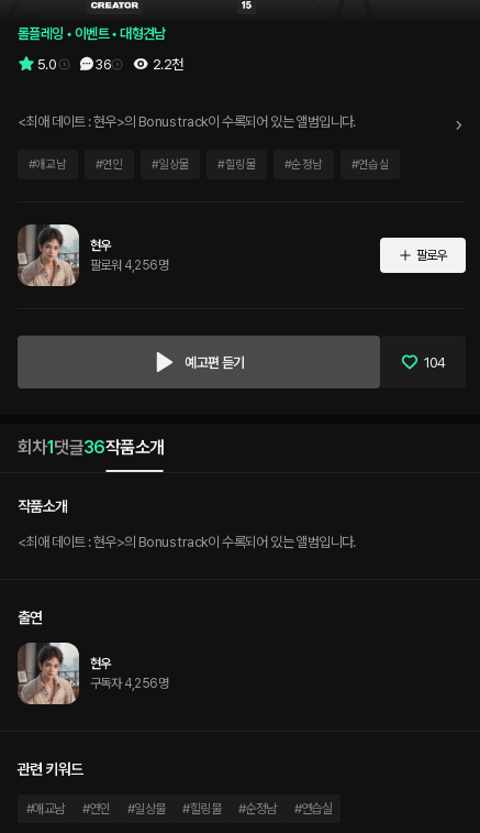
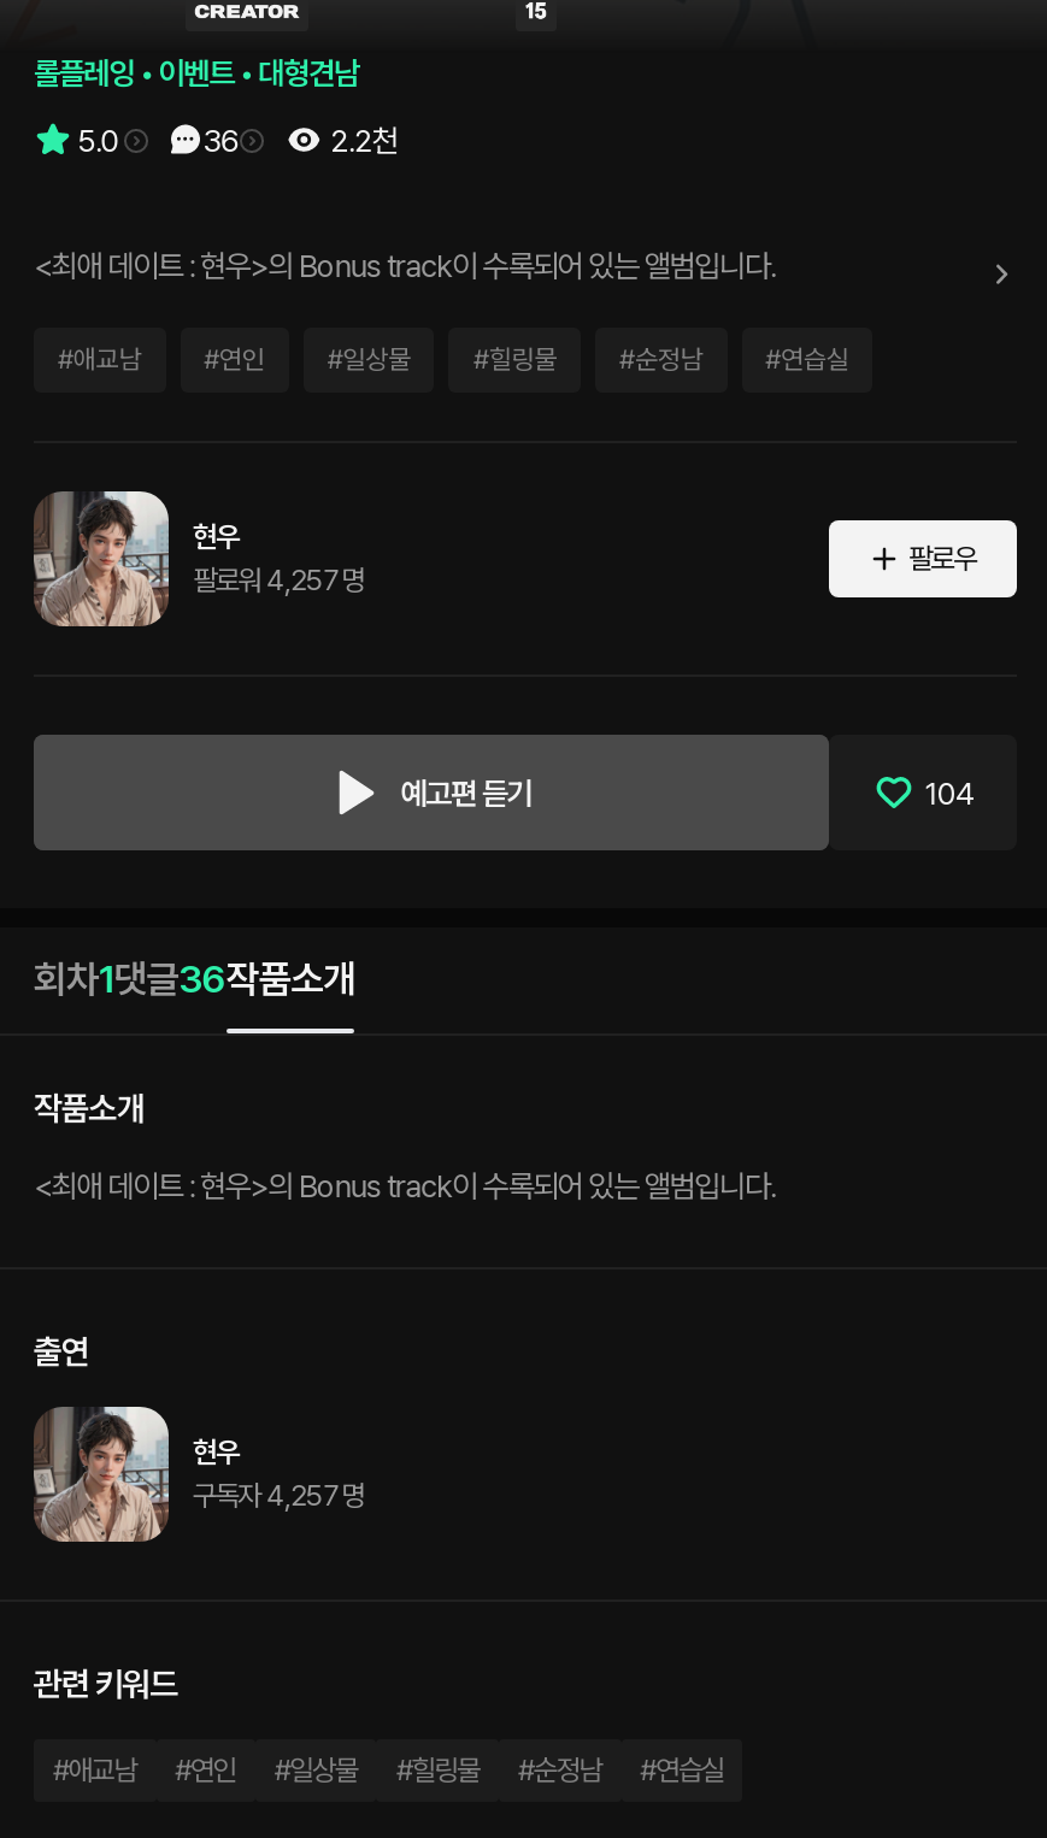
- 팔로워 4,256명
+ 팔로워 4,257명

- 구독자 4,256명
+ 구독자 4,257명
